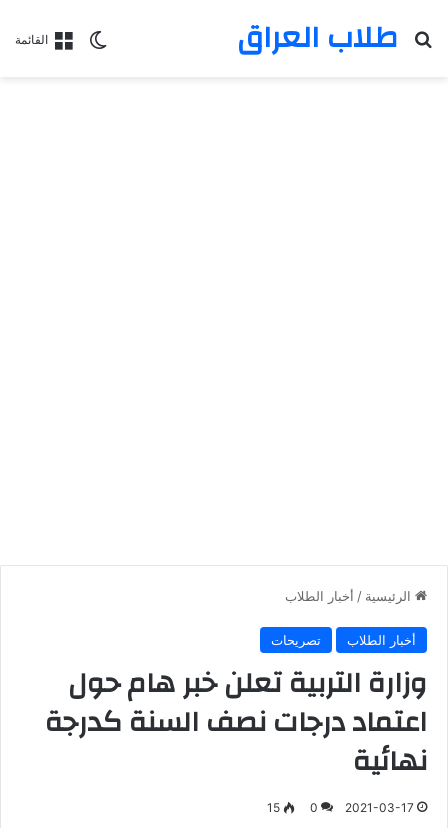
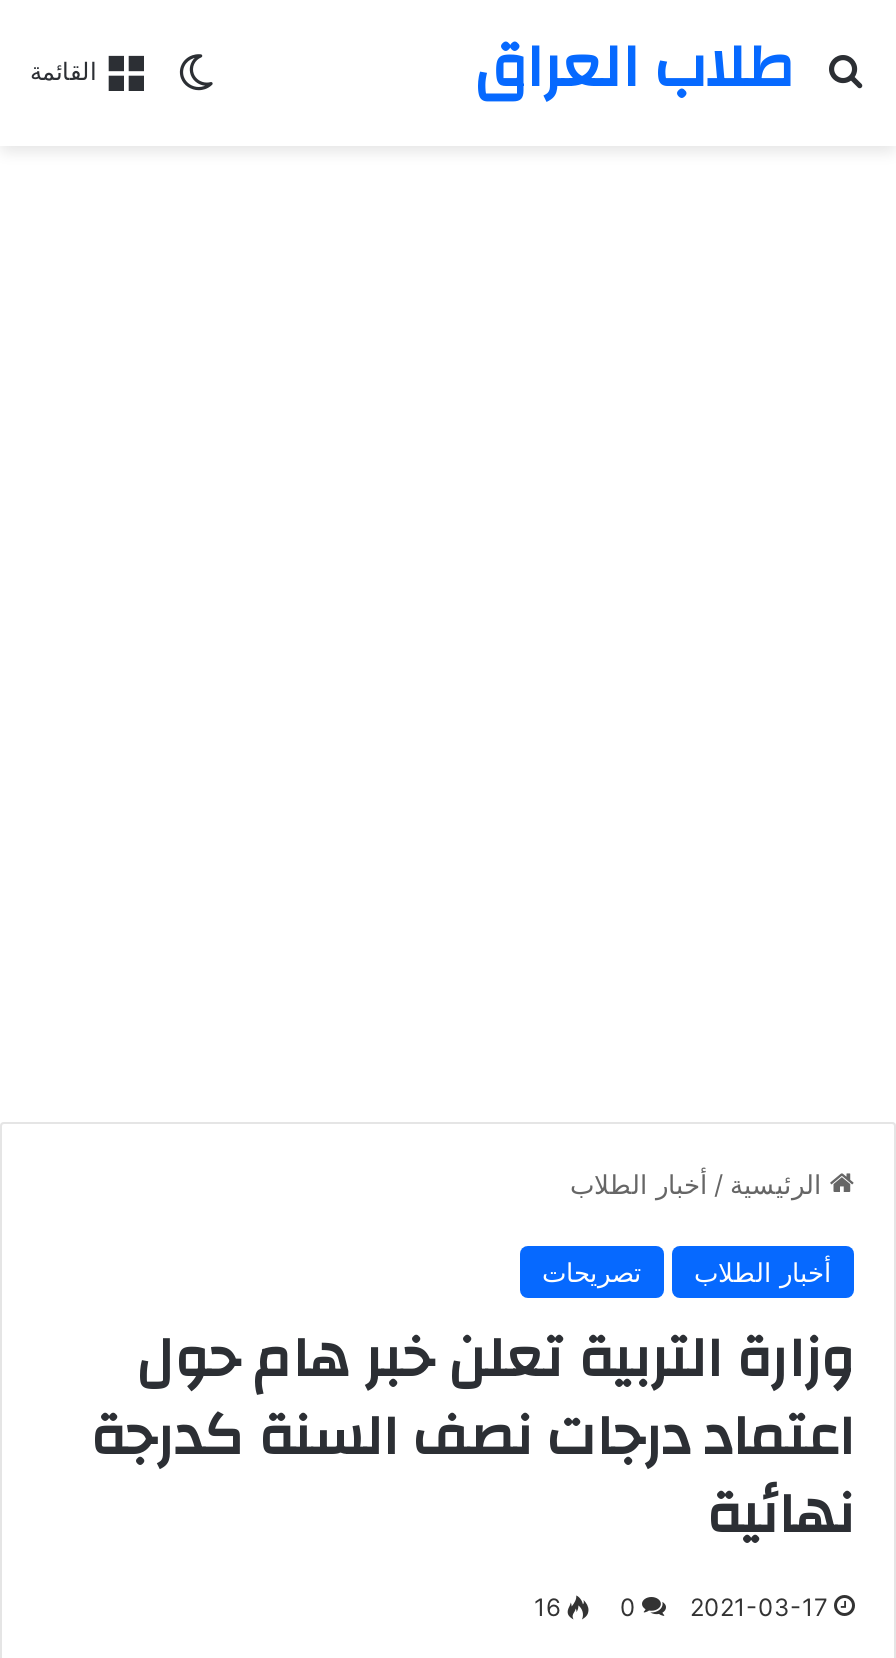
- 15 0 2021-03-17
+ 16 0 2021-03-17
